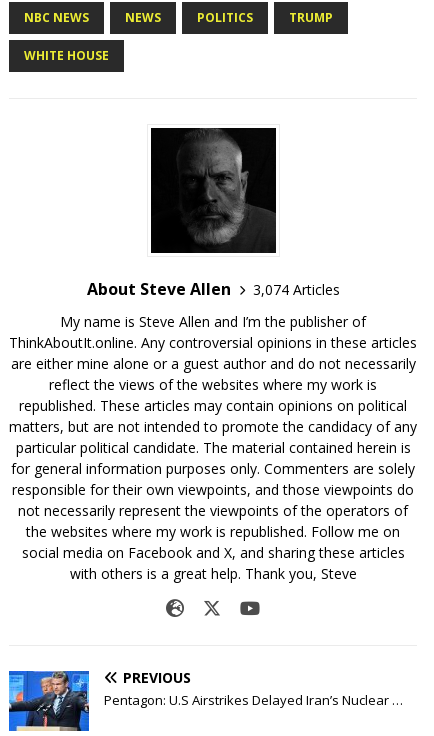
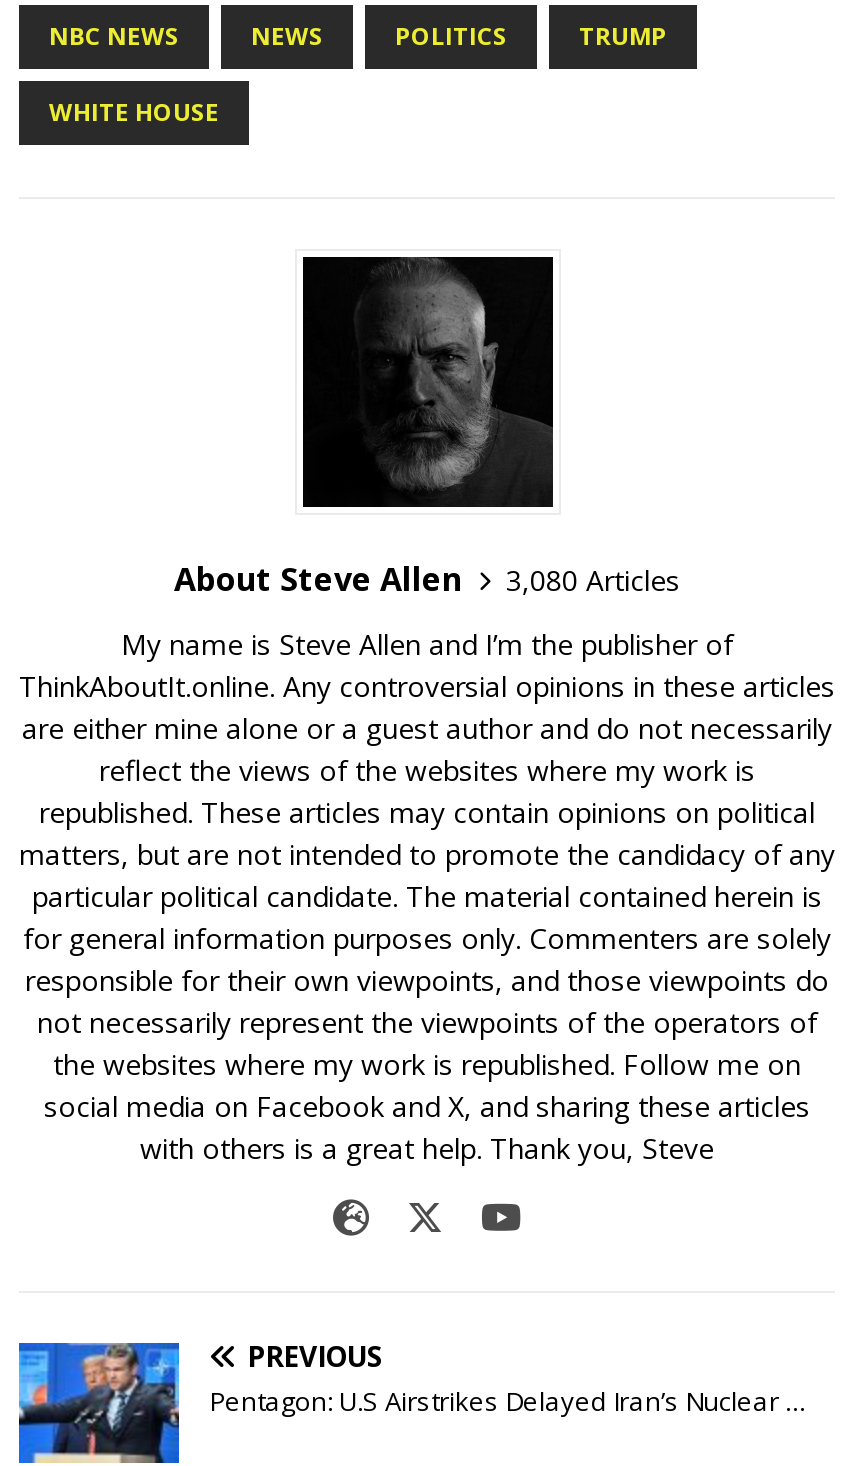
- About Steve Allen 3,074 Articles
+ About Steve Allen 3,080 Articles
